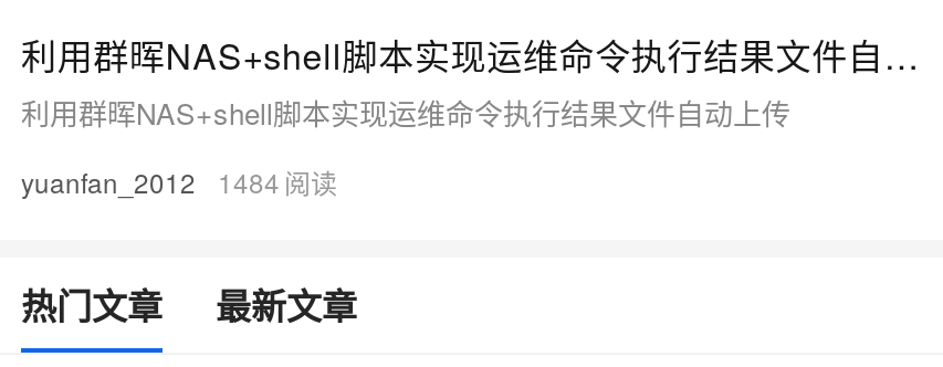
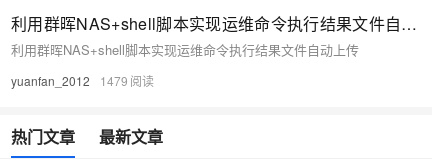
- yuanfan_2012 1484
+ yuanfan_2012 1479
